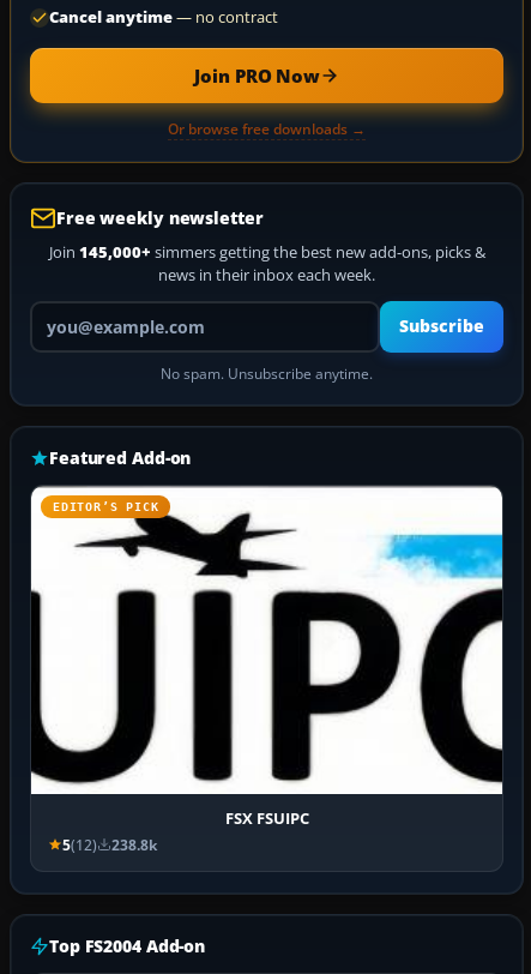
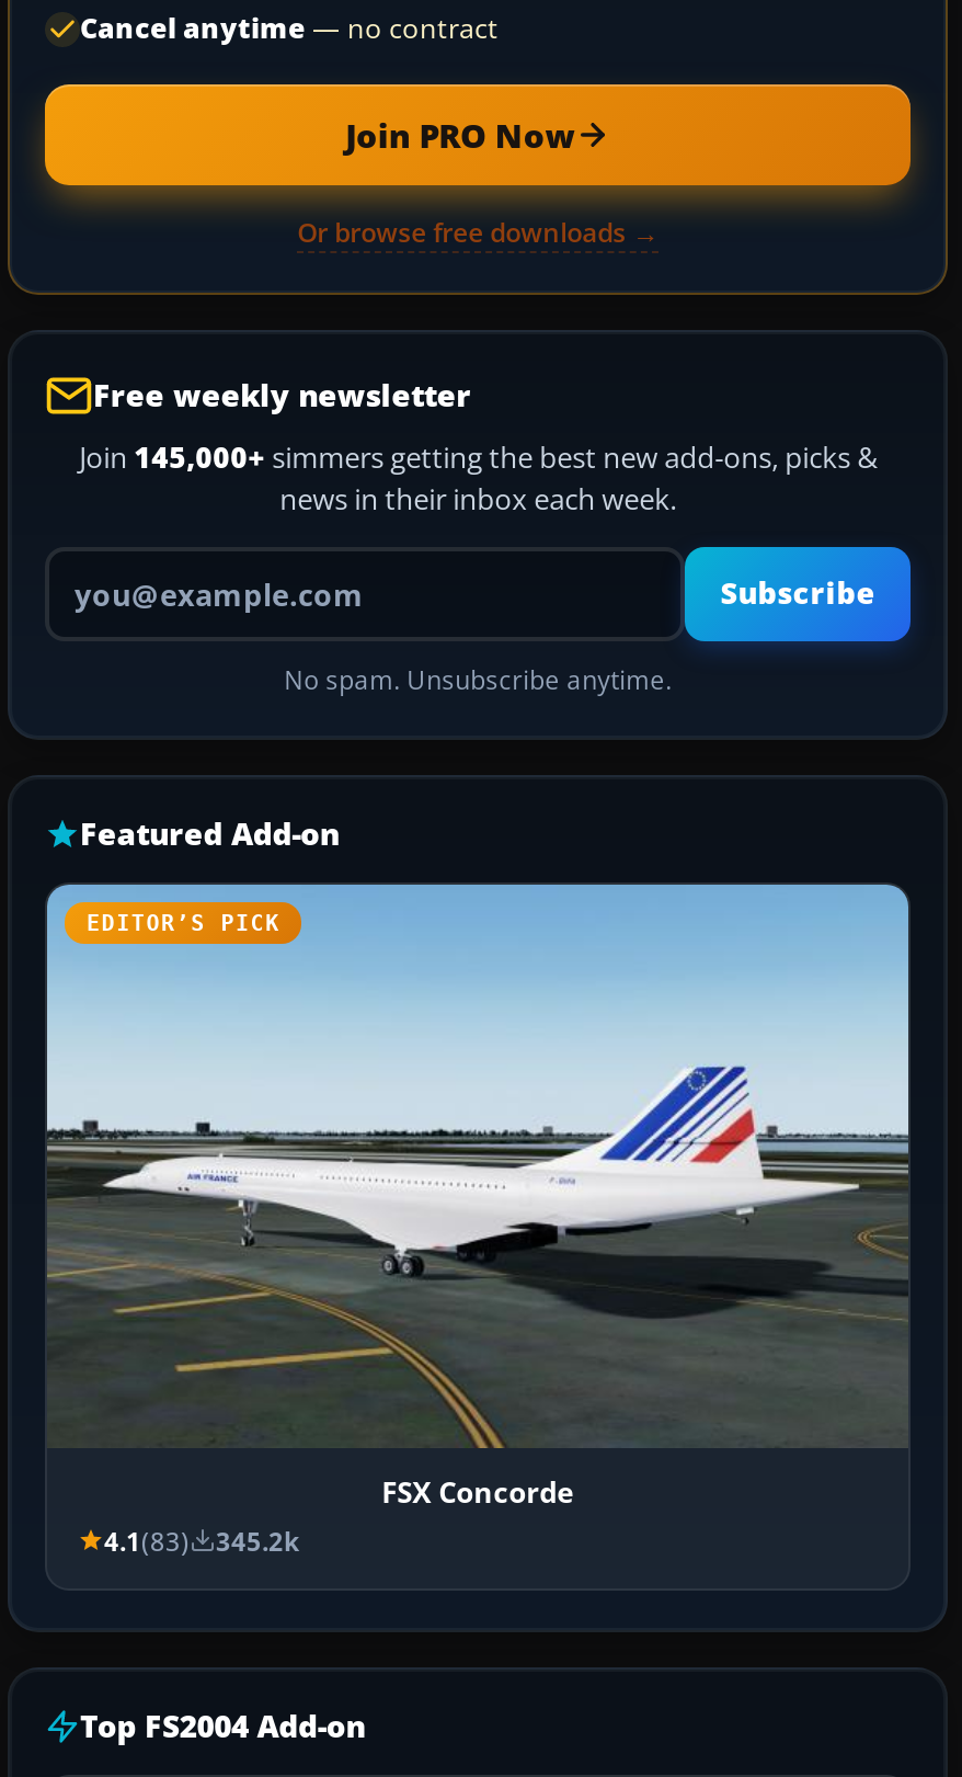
- [image]
- FSX FSUIPC
- 5(12)
- 238.8k
+ [image]
+ FSX Concorde
+ 4.1(83)
+ 345.2k
